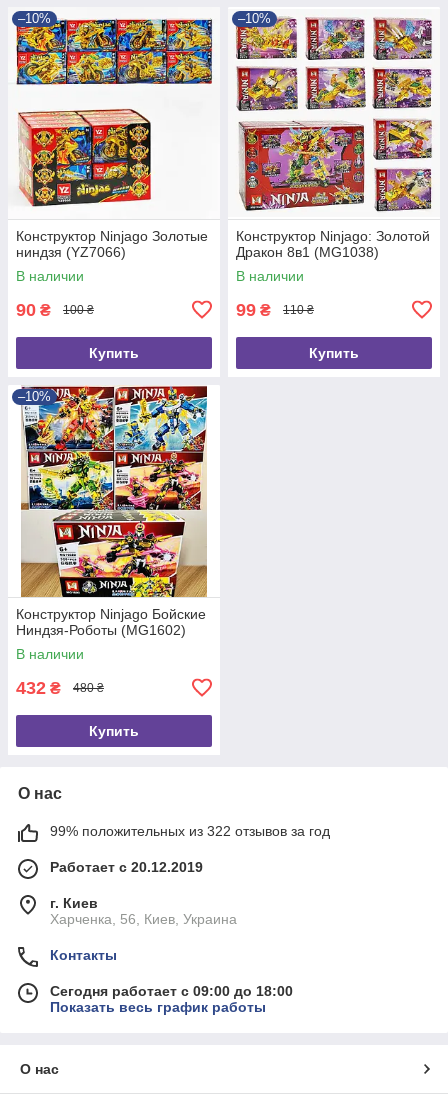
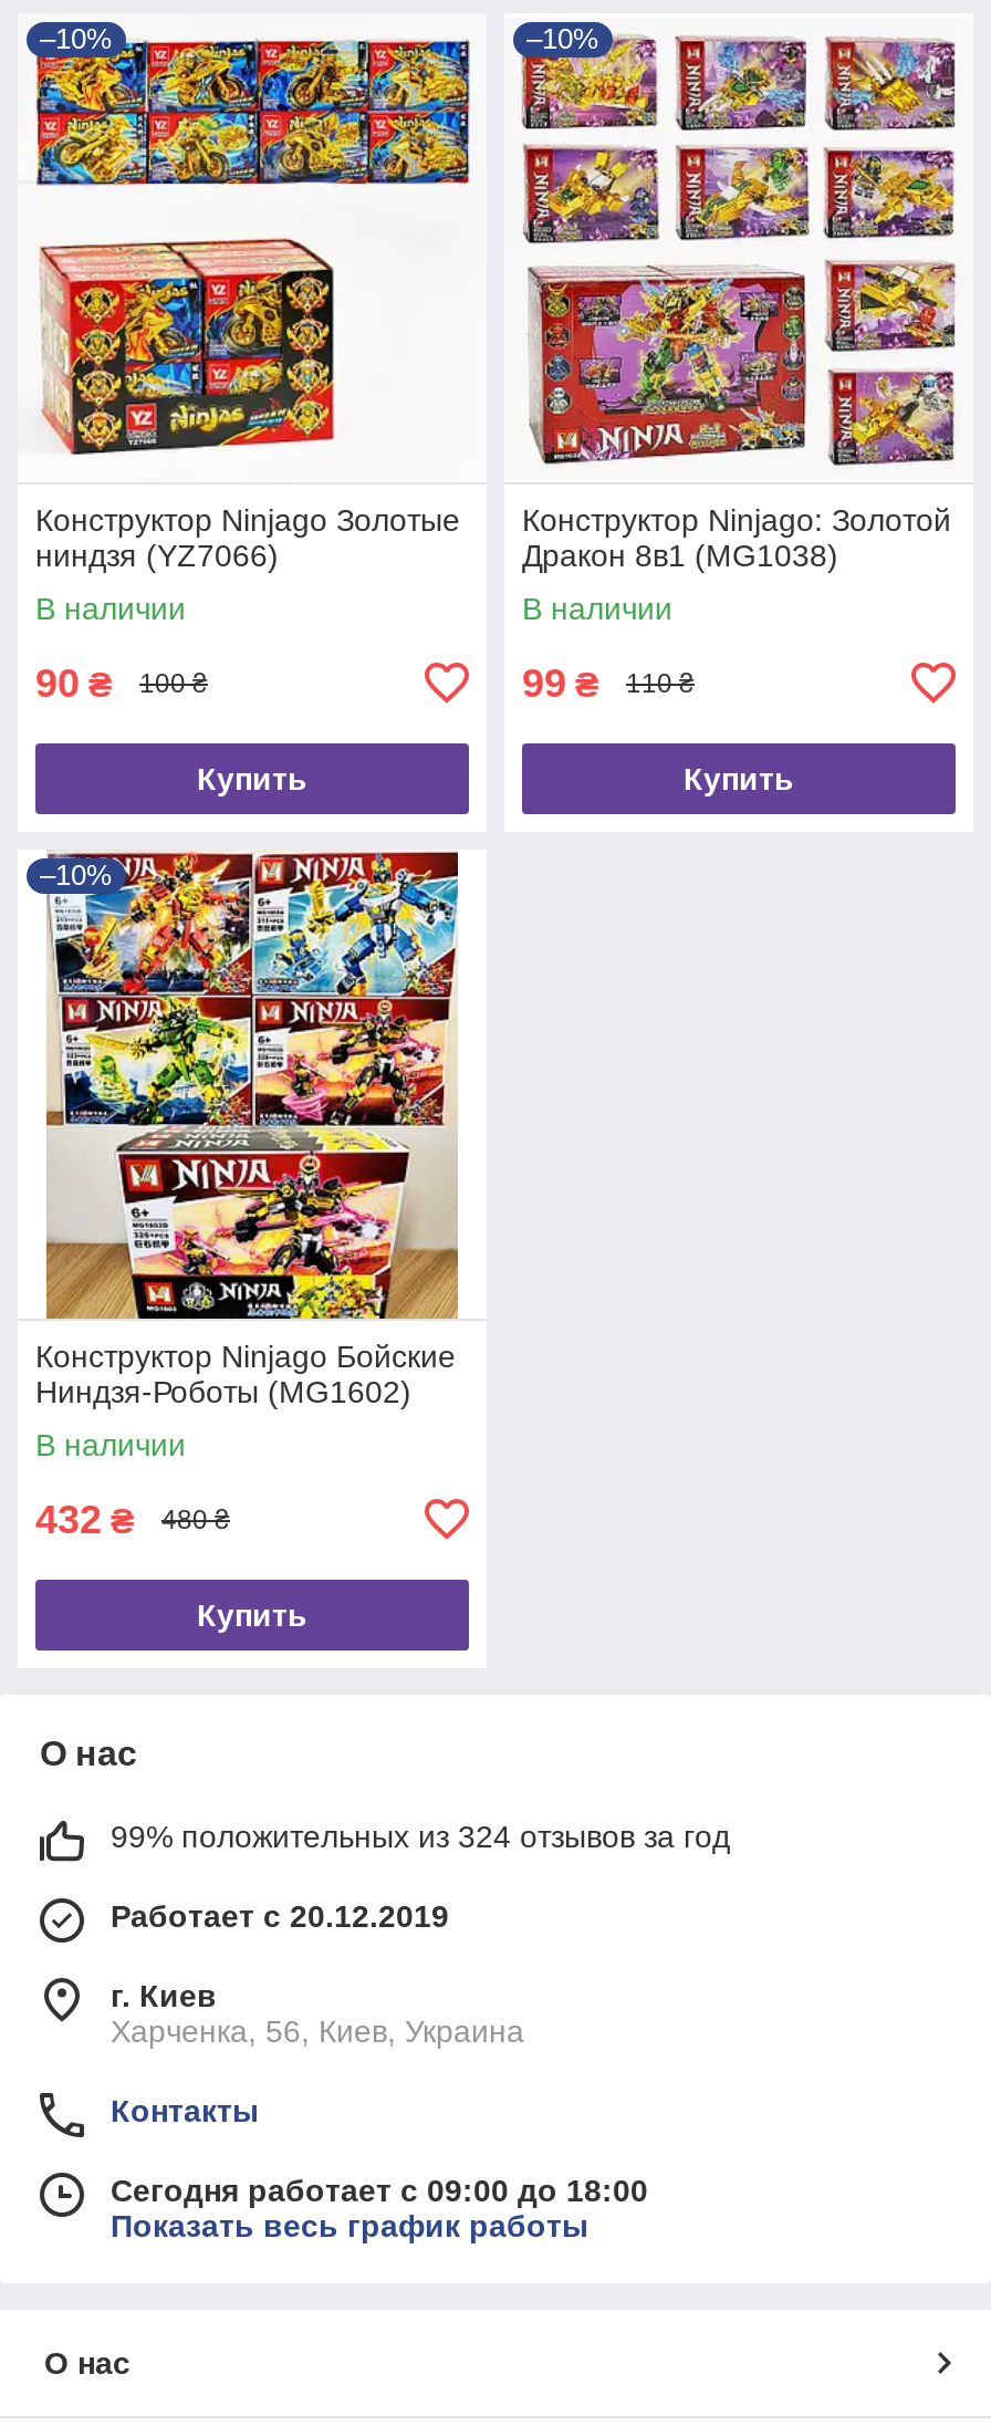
- 99% положительных из 322 отзывов за год
+ 99% положительных из 324 отзывов за год
